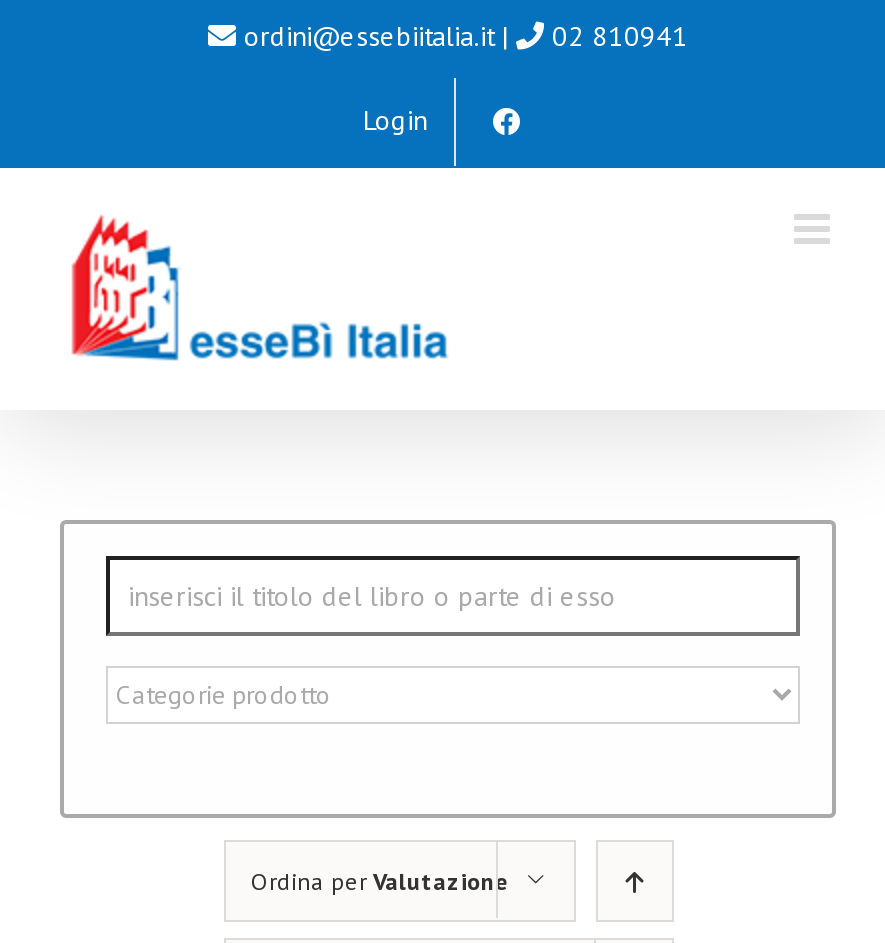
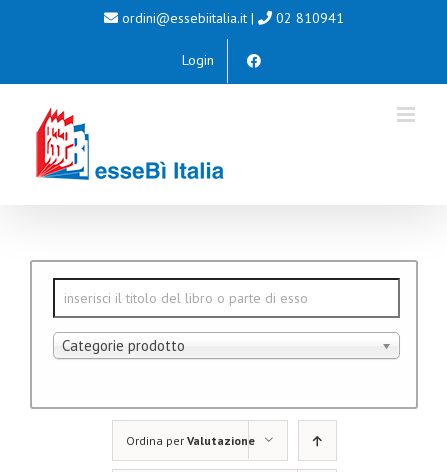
+ Categorie prodotto
